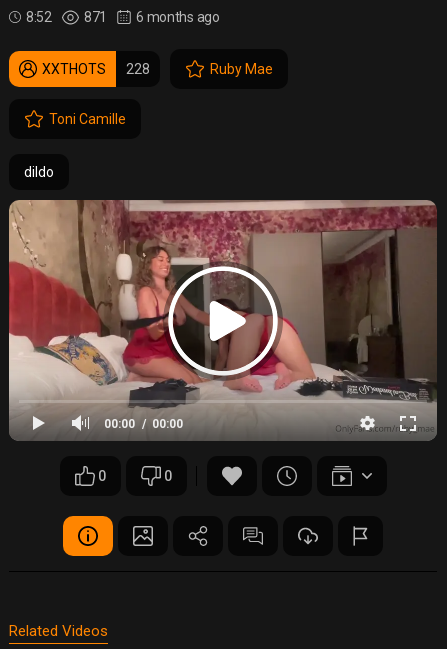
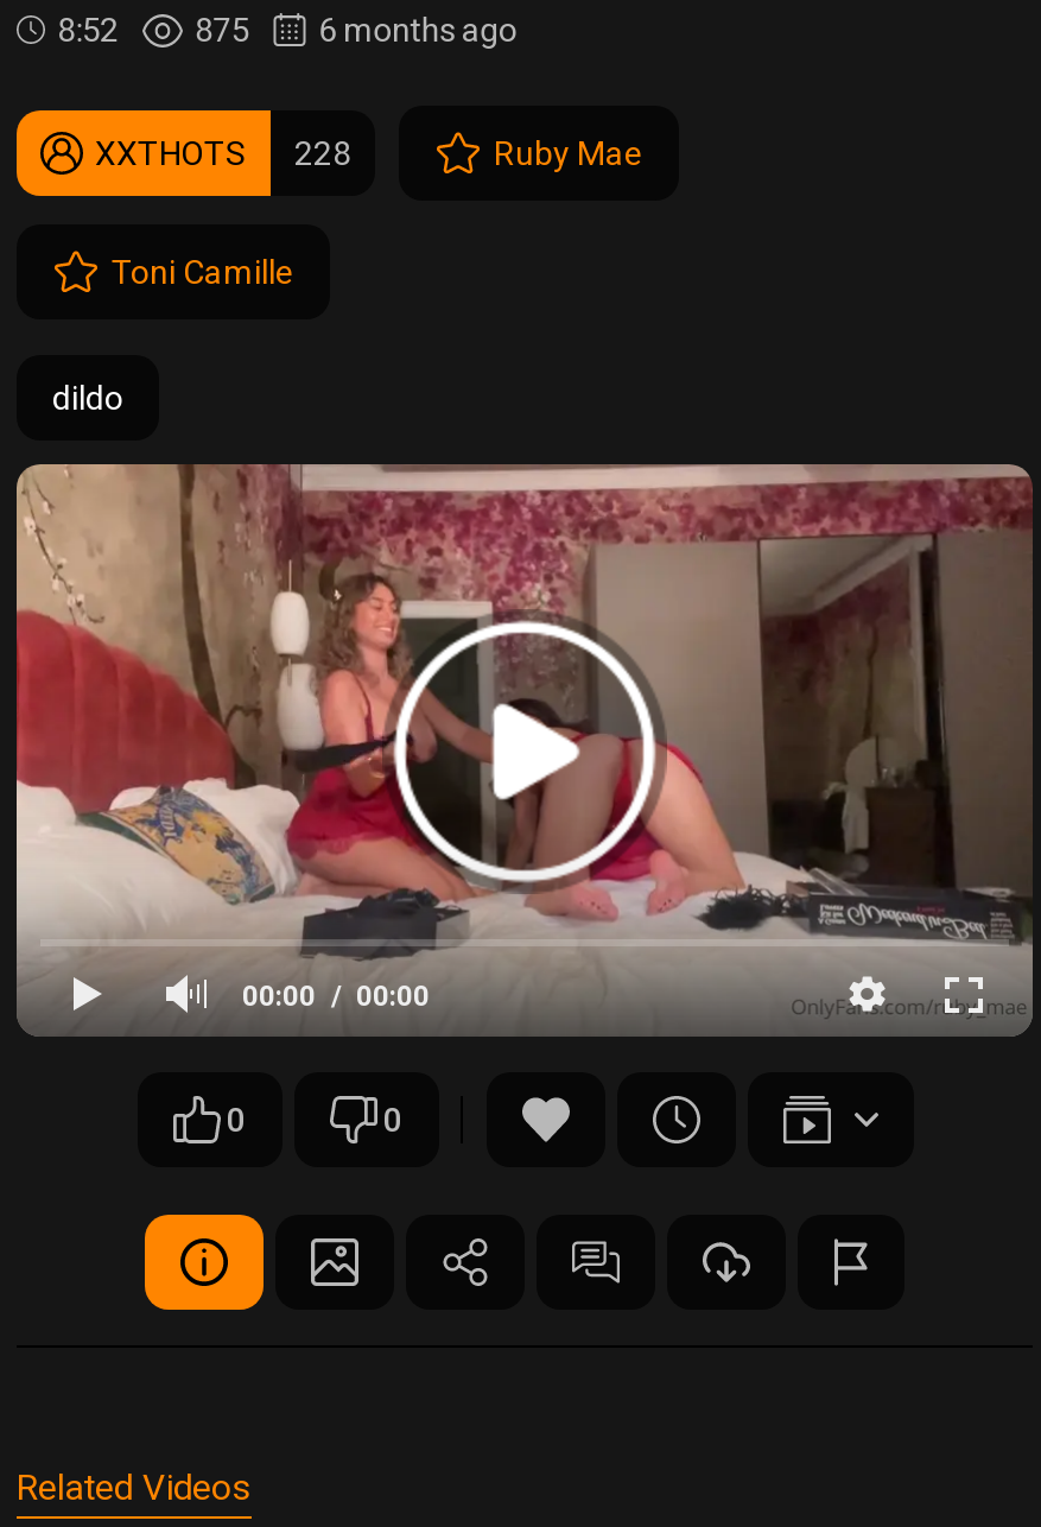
- 871 6 months ago
+ 875 6 months ago
